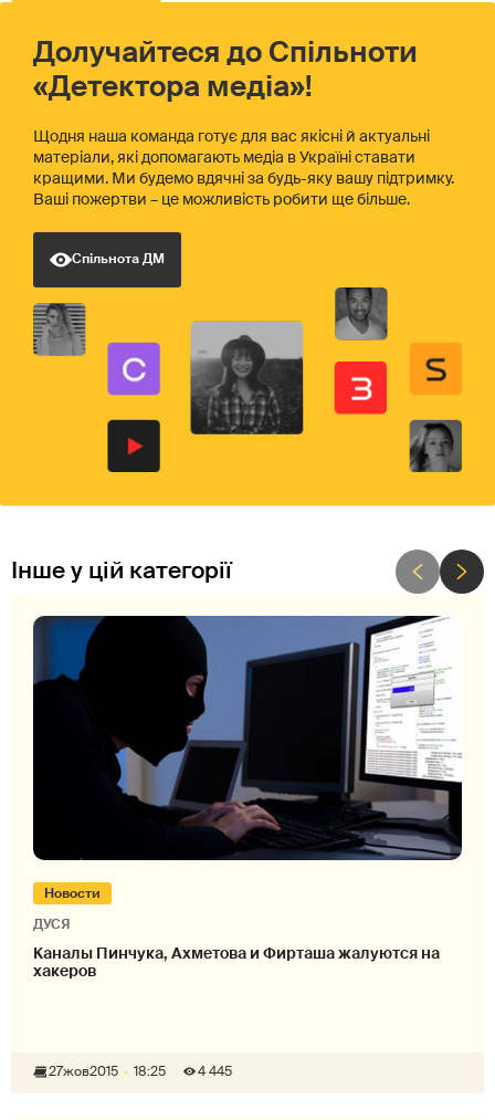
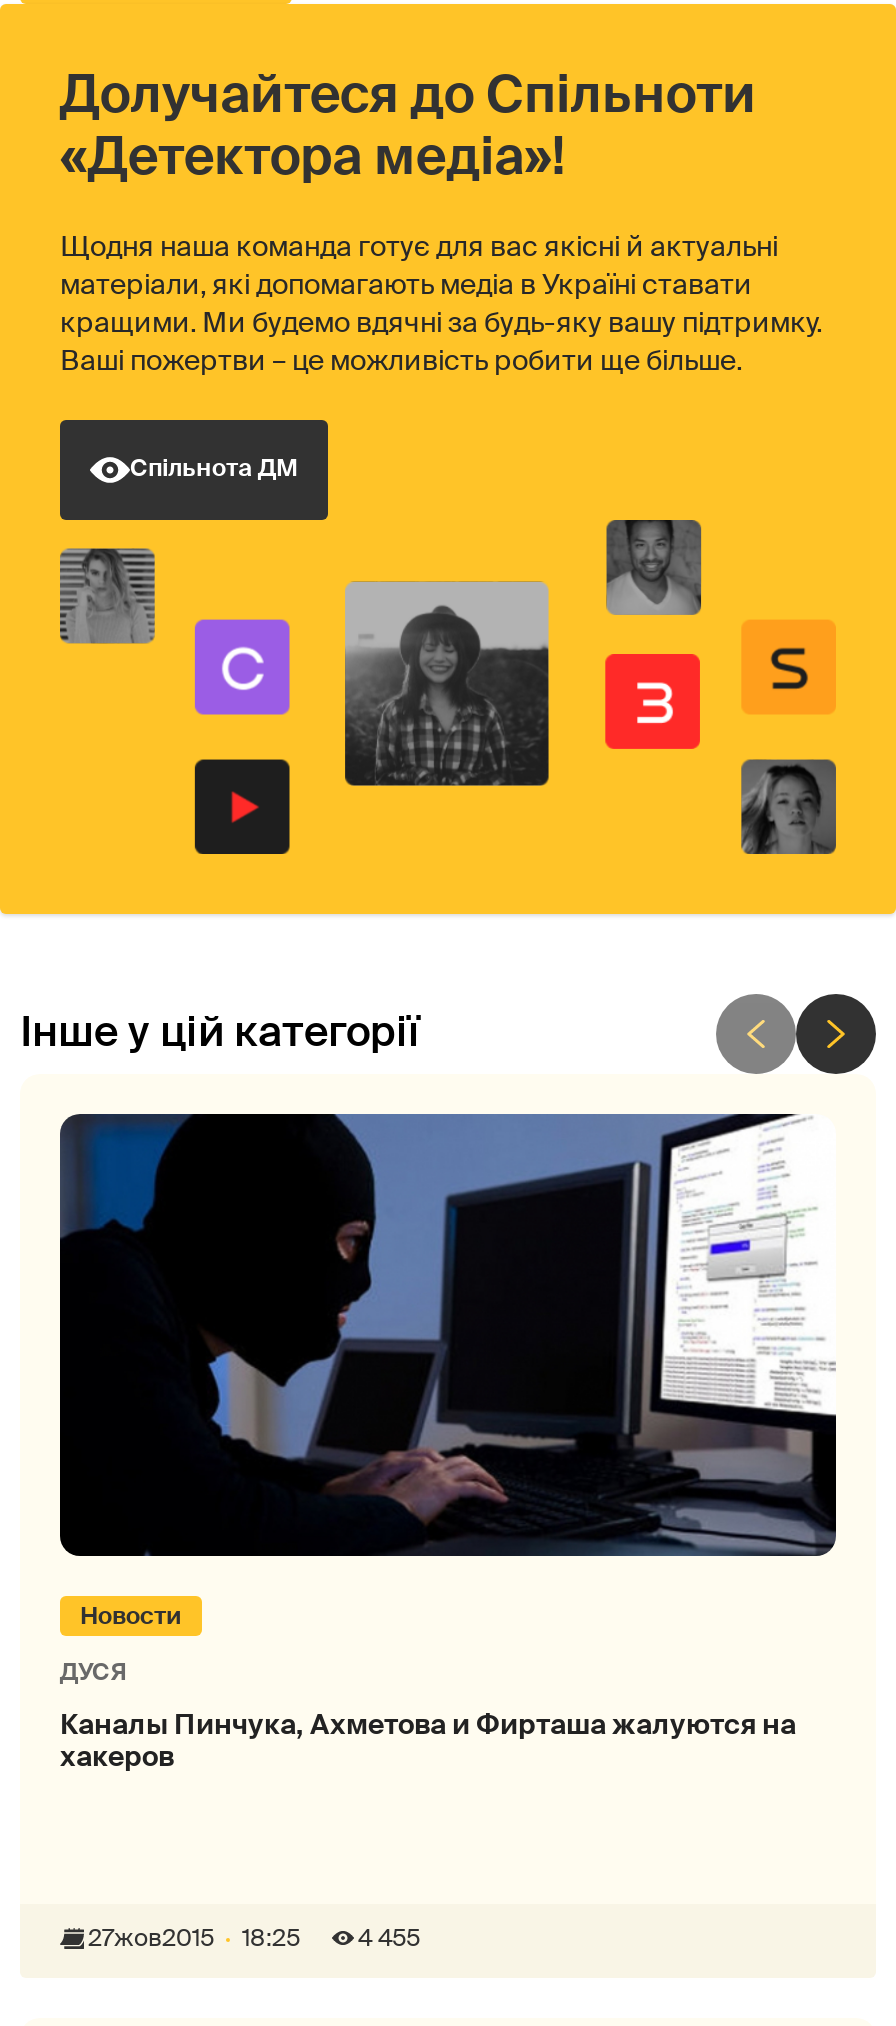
- 27жов2015 18:25 4 445
+ 27жов2015 18:25 4 455
